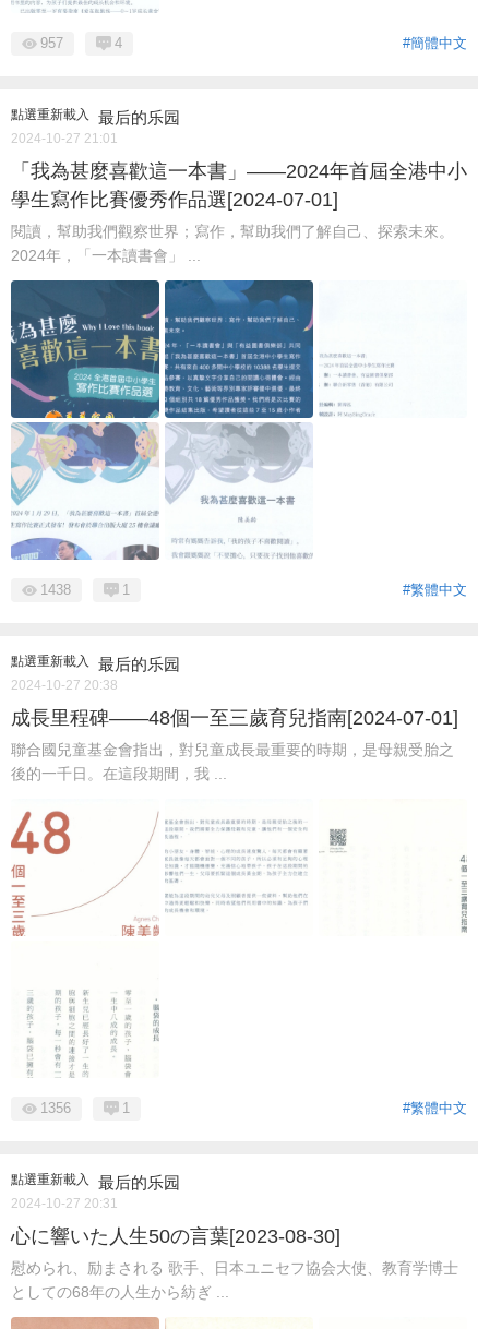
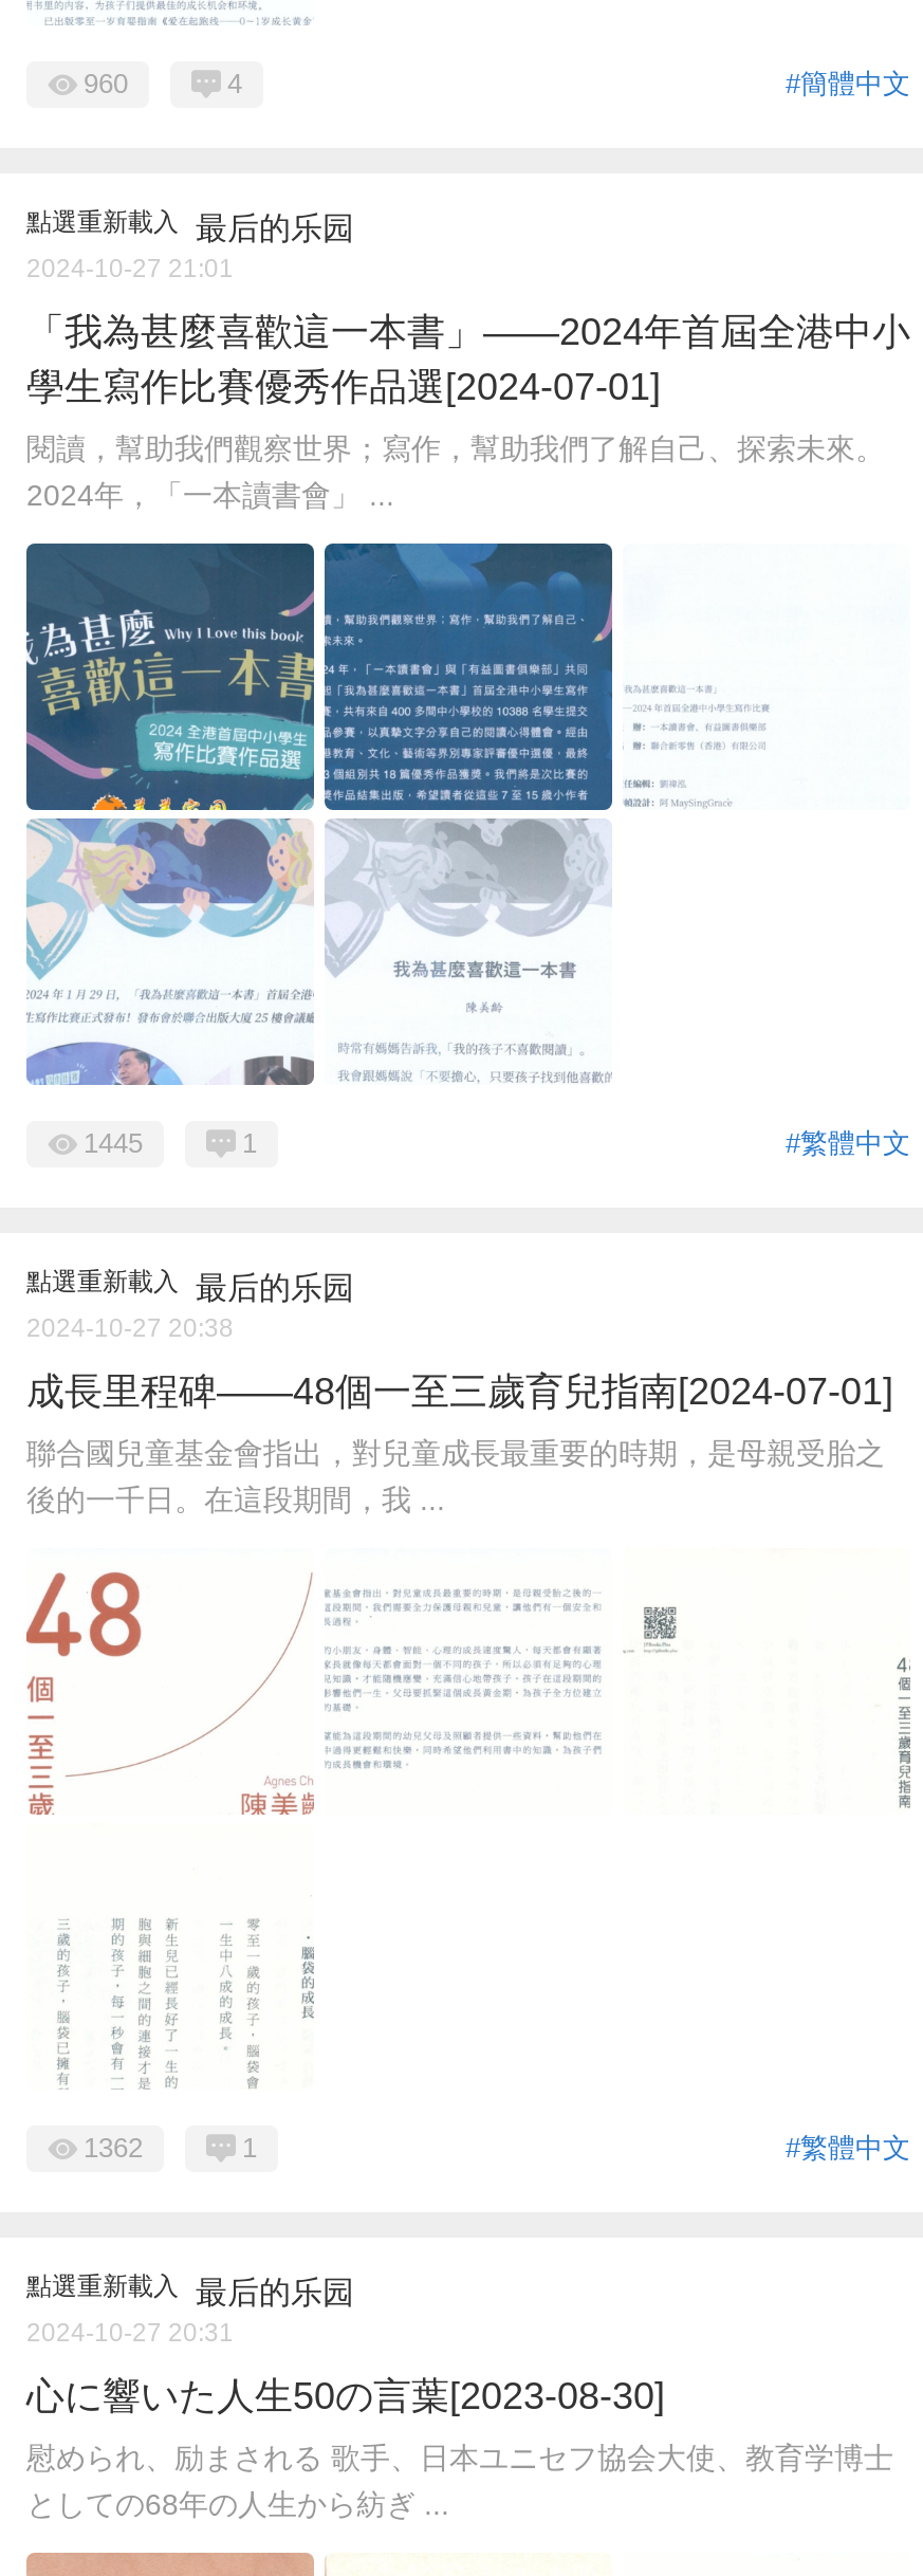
- 957
+ 960

- 1438
+ 1445

- 1356
+ 1362
